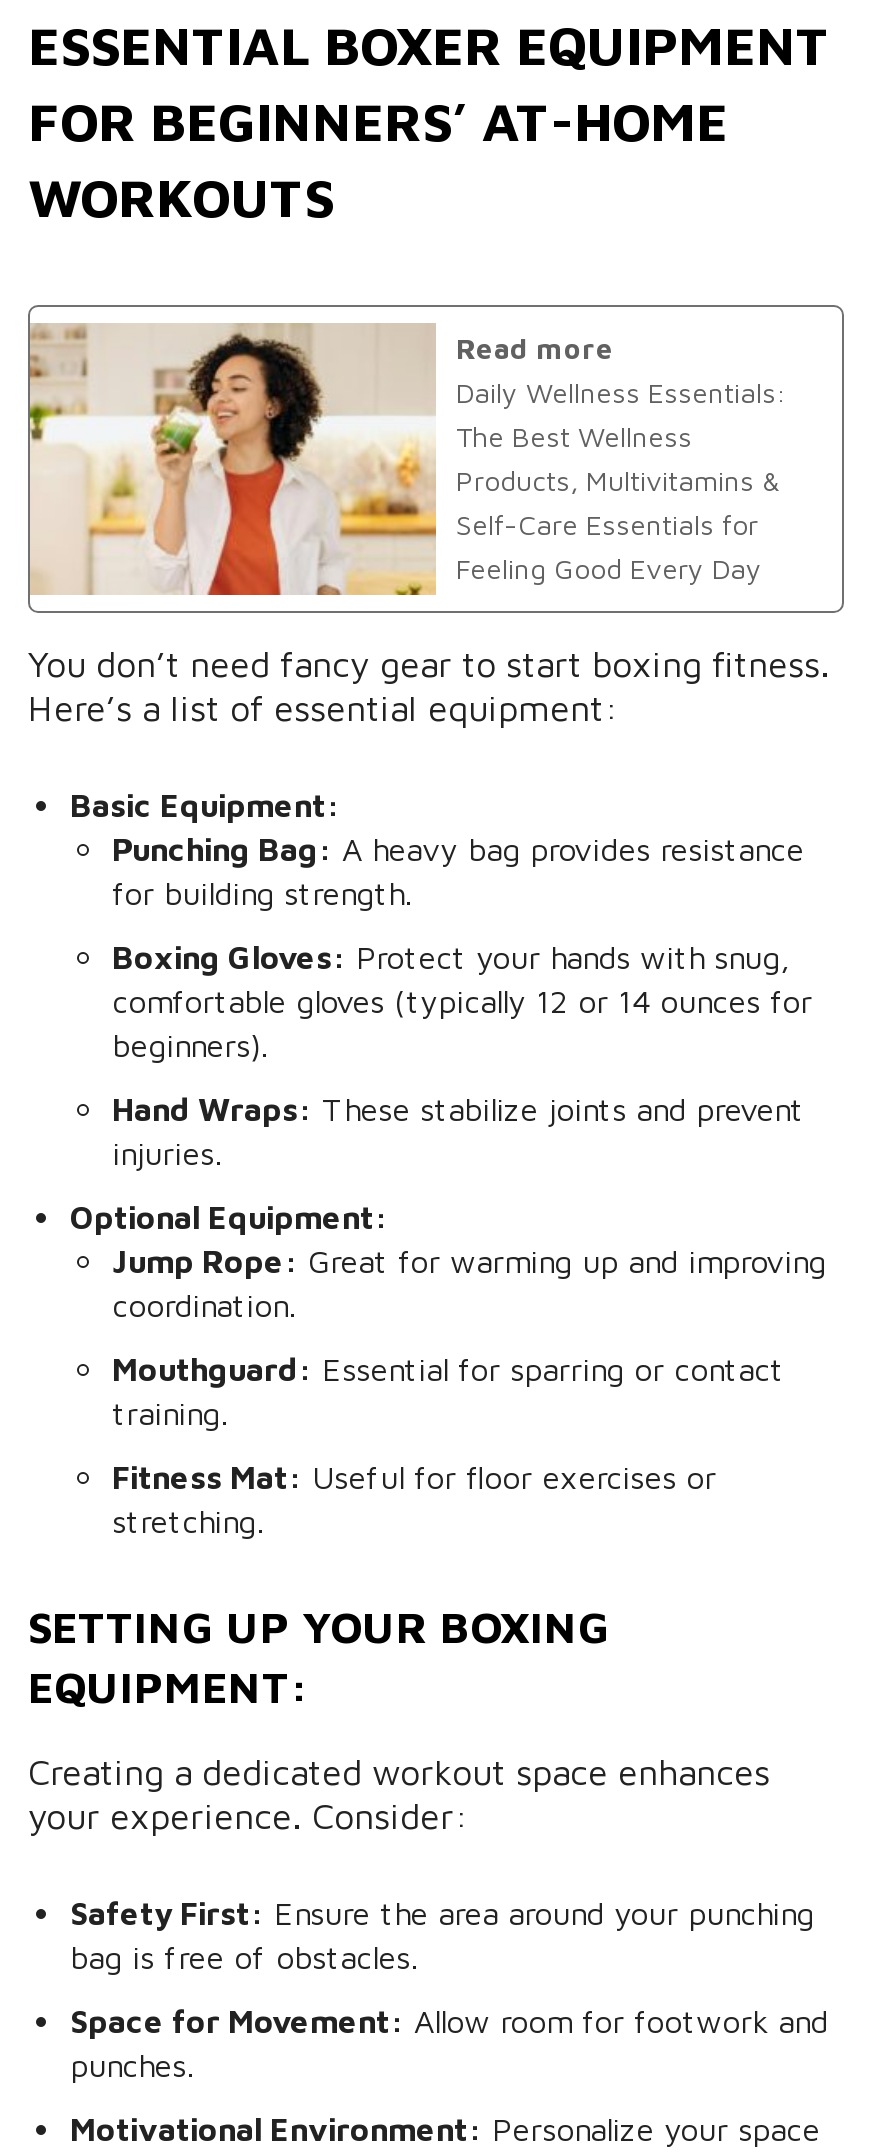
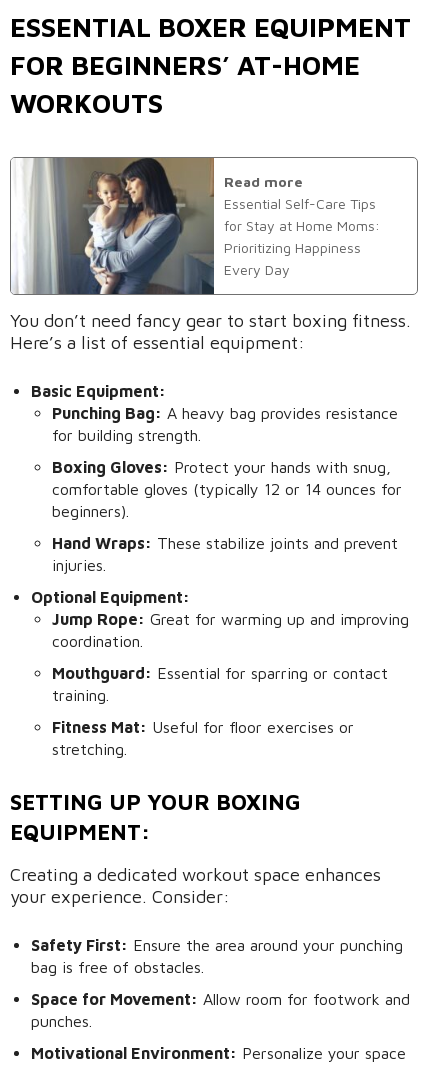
- [image]
- Daily Wellness Essentials:
- The Best Wellness
- Products, Multivitamins &
- Self-Care Essentials for
- Feeling Good Every Day
+ [image]
+ Essential Self-Care Tips
+ for Stay at Home Moms:
+ Prioritizing Happiness
+ Every Day
